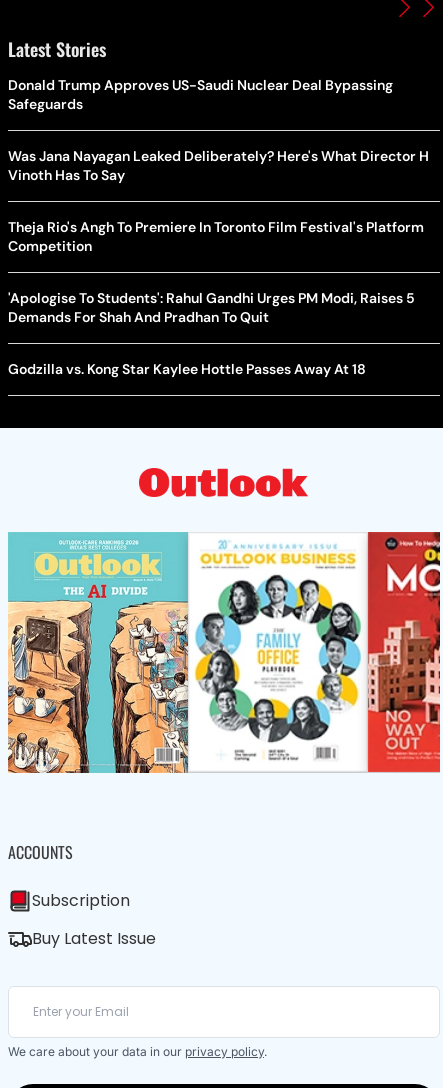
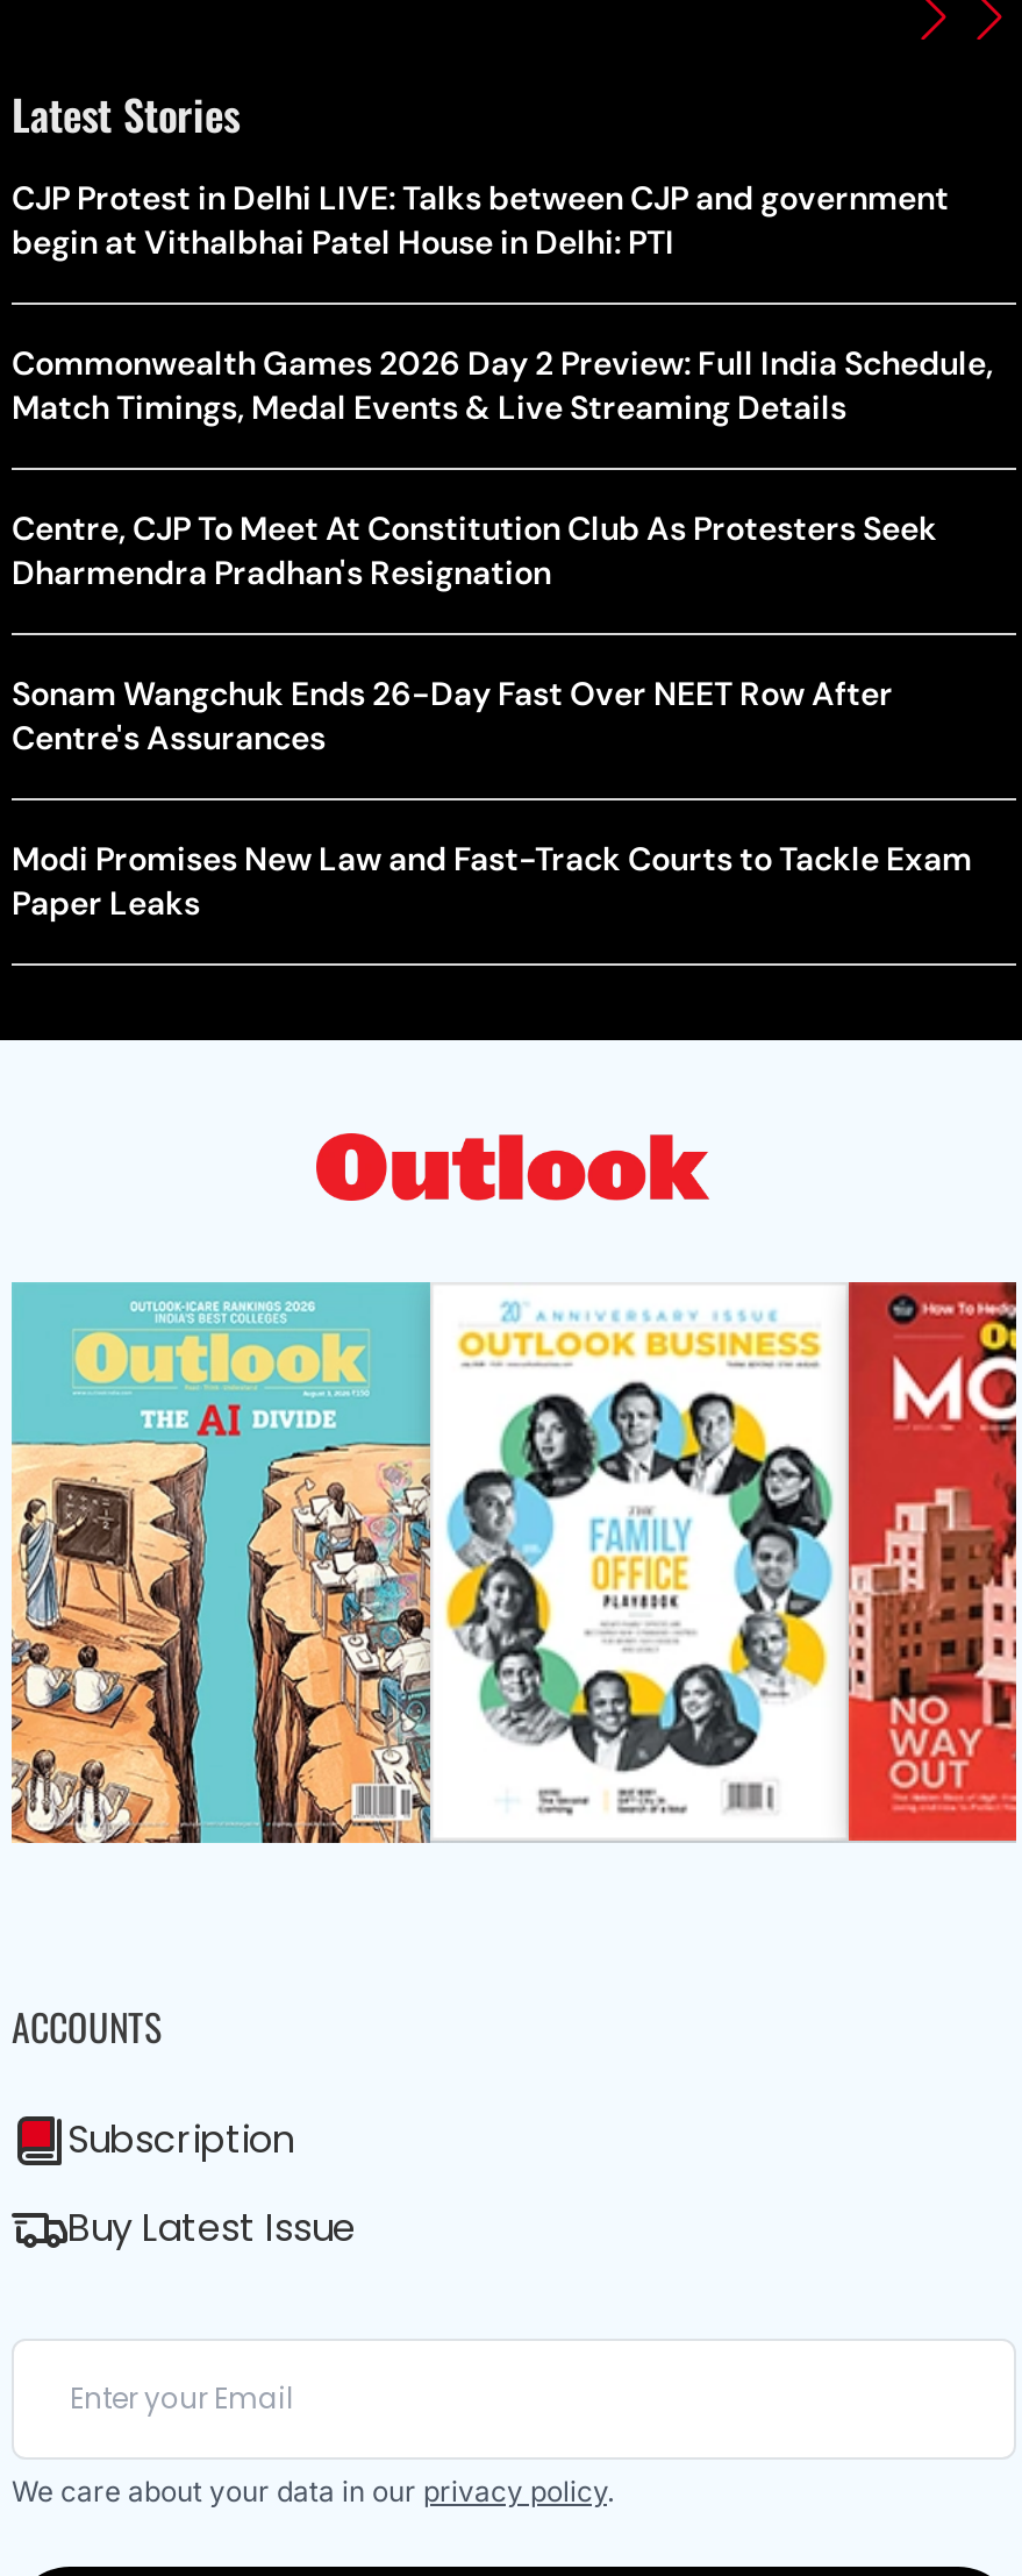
- Donald Trump Approves US-Saudi Nuclear Deal Bypassing
- Safeguards
+ CJP Protest in Delhi LIVE: Talks between CJP and government
+ begin at Vithalbhai Patel House in Delhi: PTI

- Was Jana Nayagan Leaked Deliberately? Here's What Director H
- Vinoth Has To Say
+ Commonwealth Games 2026 Day 2 Preview: Full India Schedule,
+ Match Timings, Medal Events & Live Streaming Details

- Theja Rio's Angh To Premiere In Toronto Film Festival's Platform
- Competition
+ Centre, CJP To Meet At Constitution Club As Protesters Seek
+ Dharmendra Pradhan's Resignation

- 'Apologise To Students': Rahul Gandhi Urges PM Modi, Raises 5
- Demands For Shah And Pradhan To Quit
+ Sonam Wangchuk Ends 26-Day Fast Over NEET Row After
+ Centre's Assurances

- Godzilla vs. Kong Star Kaylee Hottle Passes Away At 18
+ Modi Promises New Law and Fast-Track Courts to Tackle Exam
+ Paper Leaks
